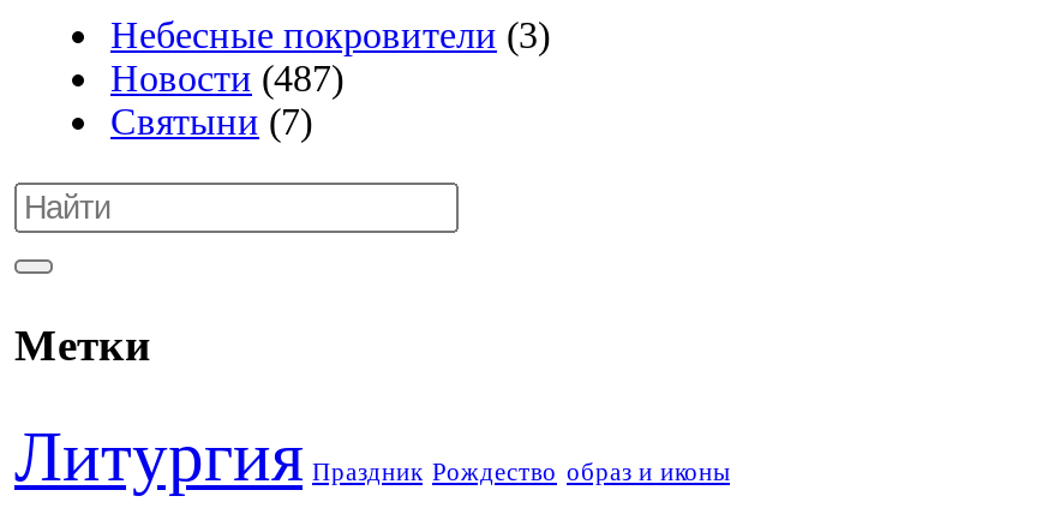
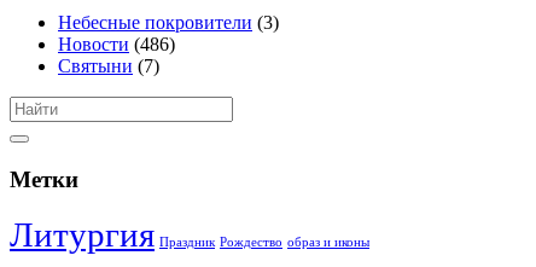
- Новости (487)
+ Новости (486)
